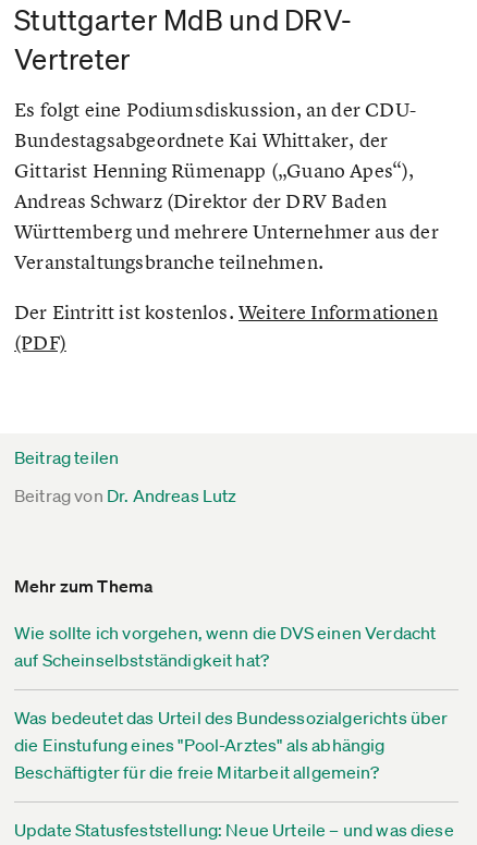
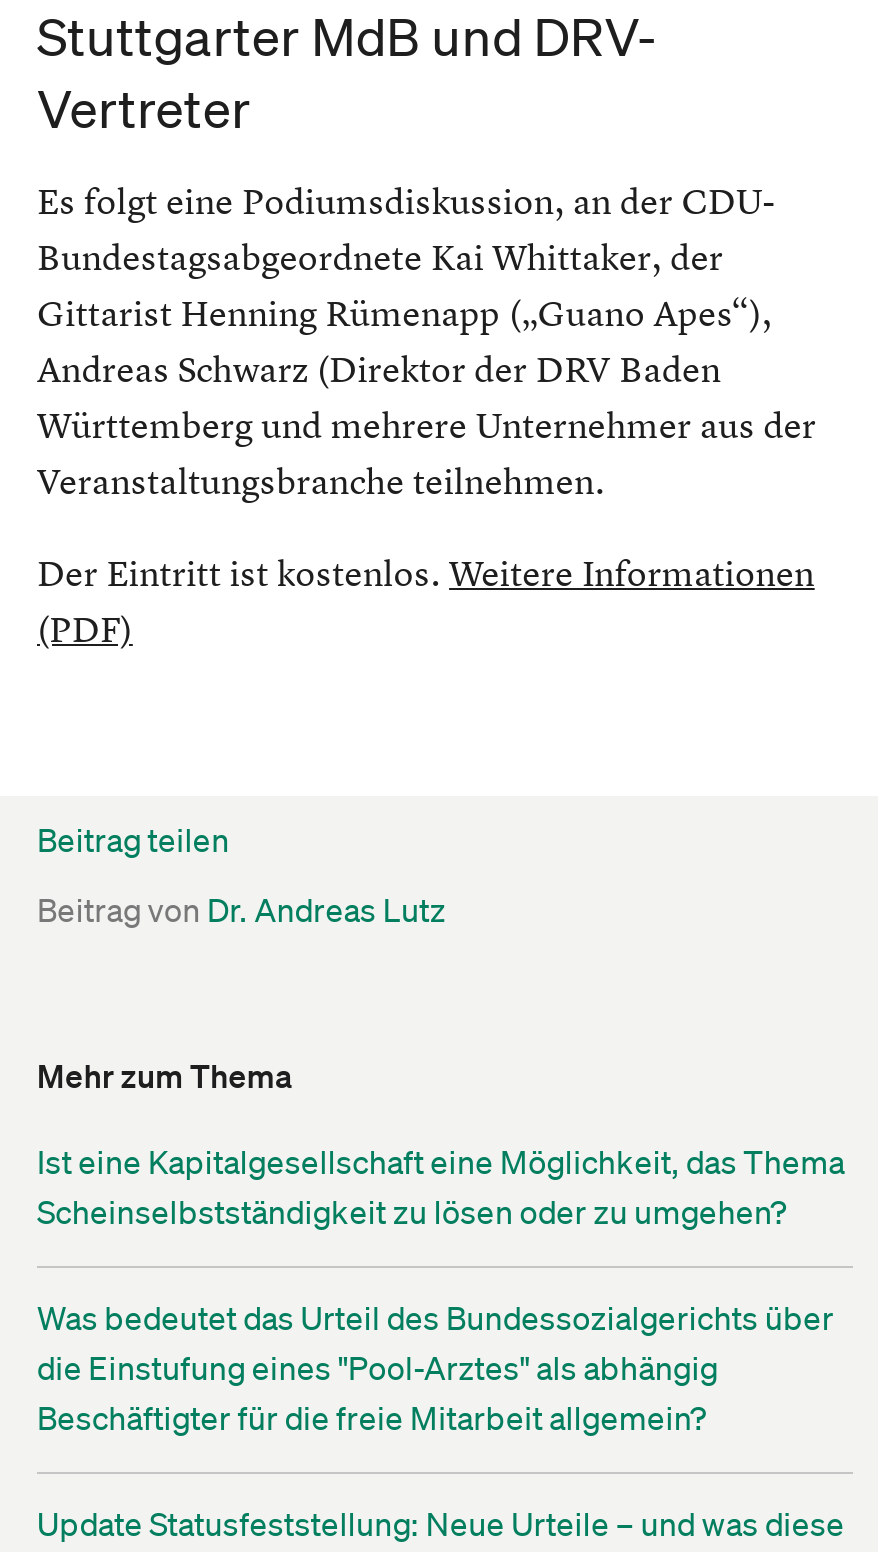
- Wie sollte ich vorgehen, wenn die DVS einen Verdacht
- auf Scheinselbstständigkeit hat?
+ Ist eine Kapitalgesellschaft eine Möglichkeit, das Thema
+ Scheinselbstständigkeit zu lösen oder zu umgehen?
